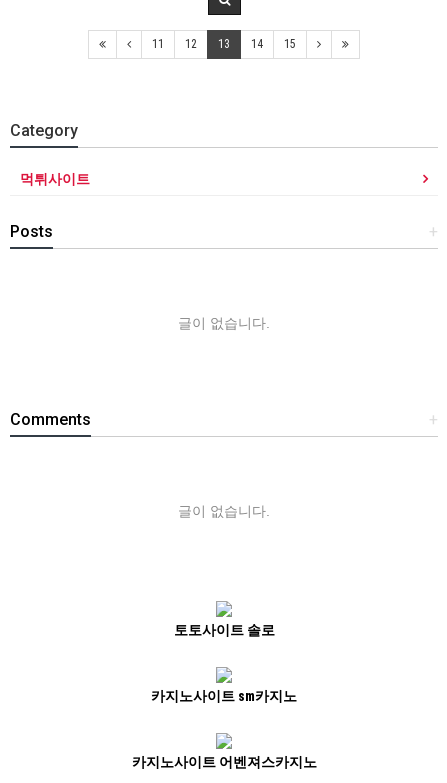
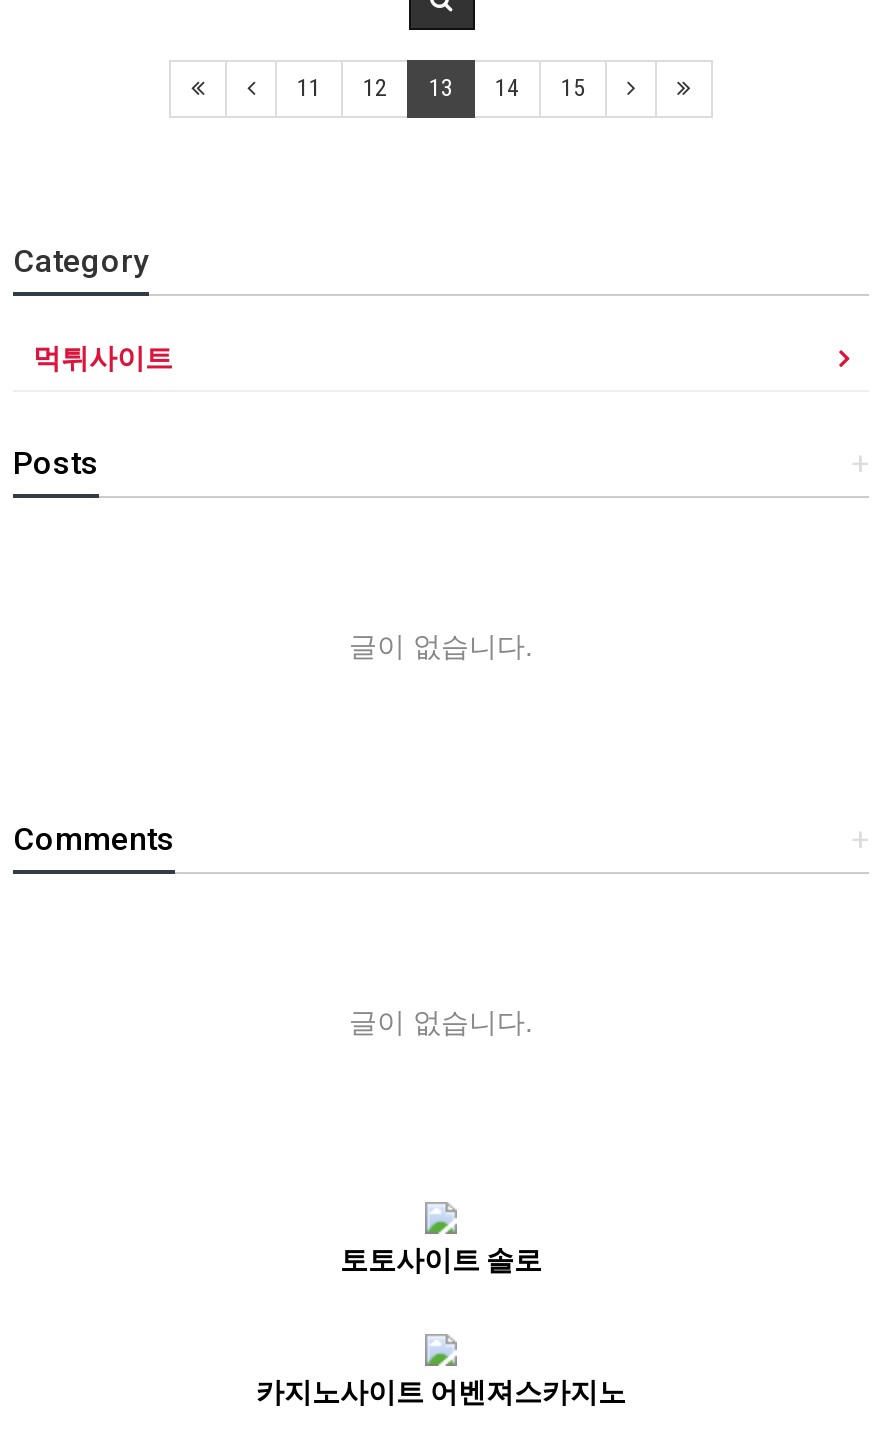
- 카지노사이트 sm카지노
